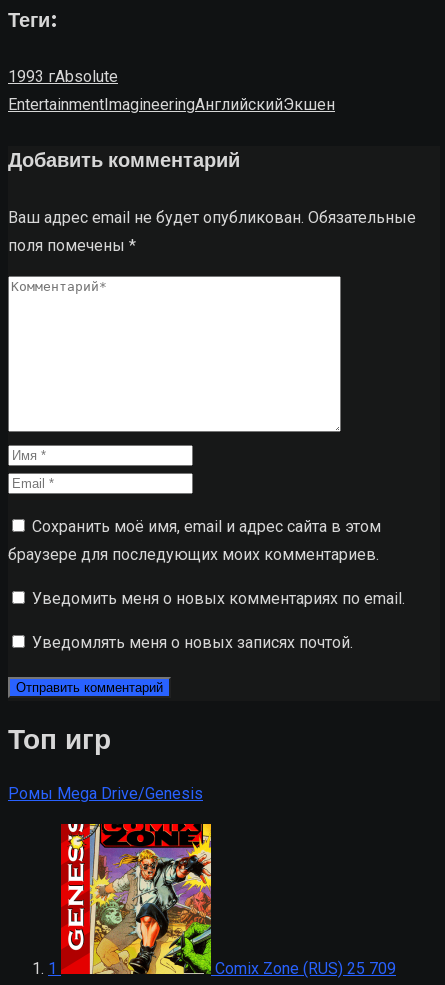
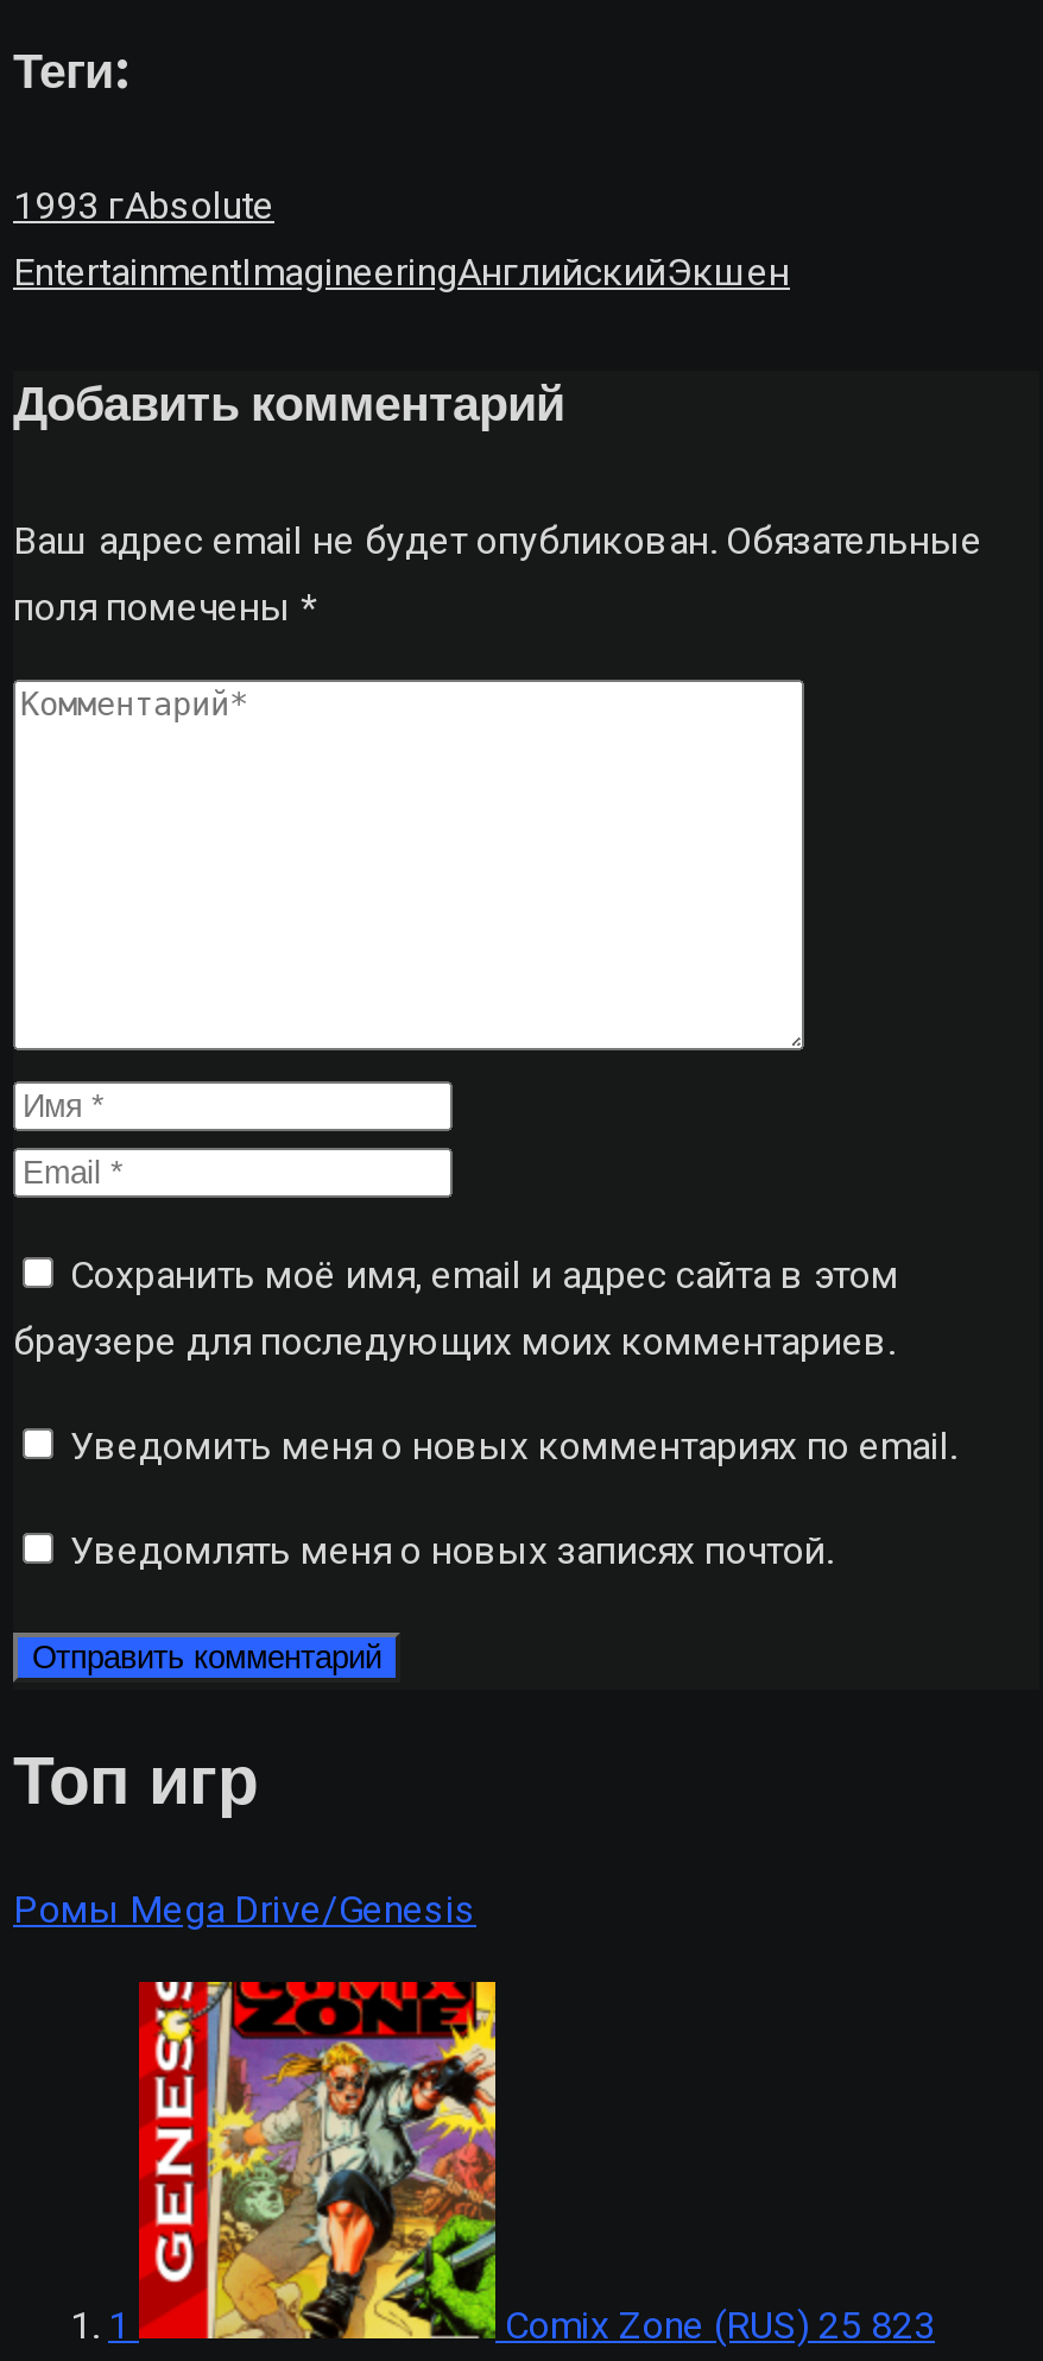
- Comix Zone (RUS) 25 709
+ Comix Zone (RUS) 25 823
